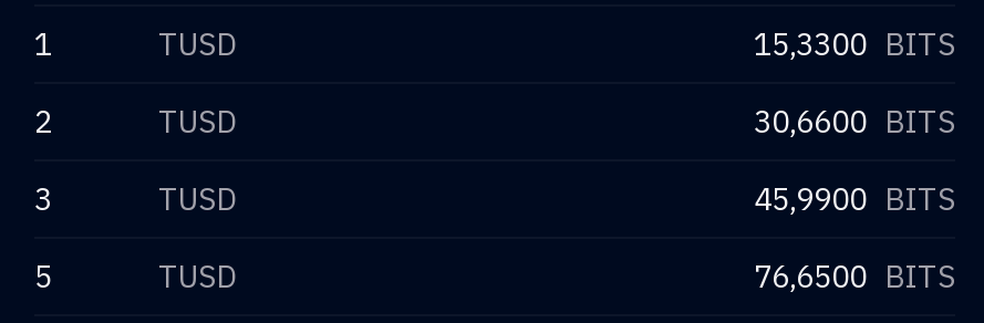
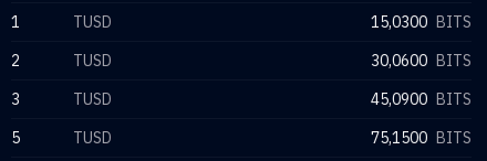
- 15,3300 BITS
+ 15,0300 BITS

- 30,6600 BITS
+ 30,0600 BITS

- 45,9900 BITS
+ 45,0900 BITS

- 76,6500 BITS
+ 75,1500 BITS
